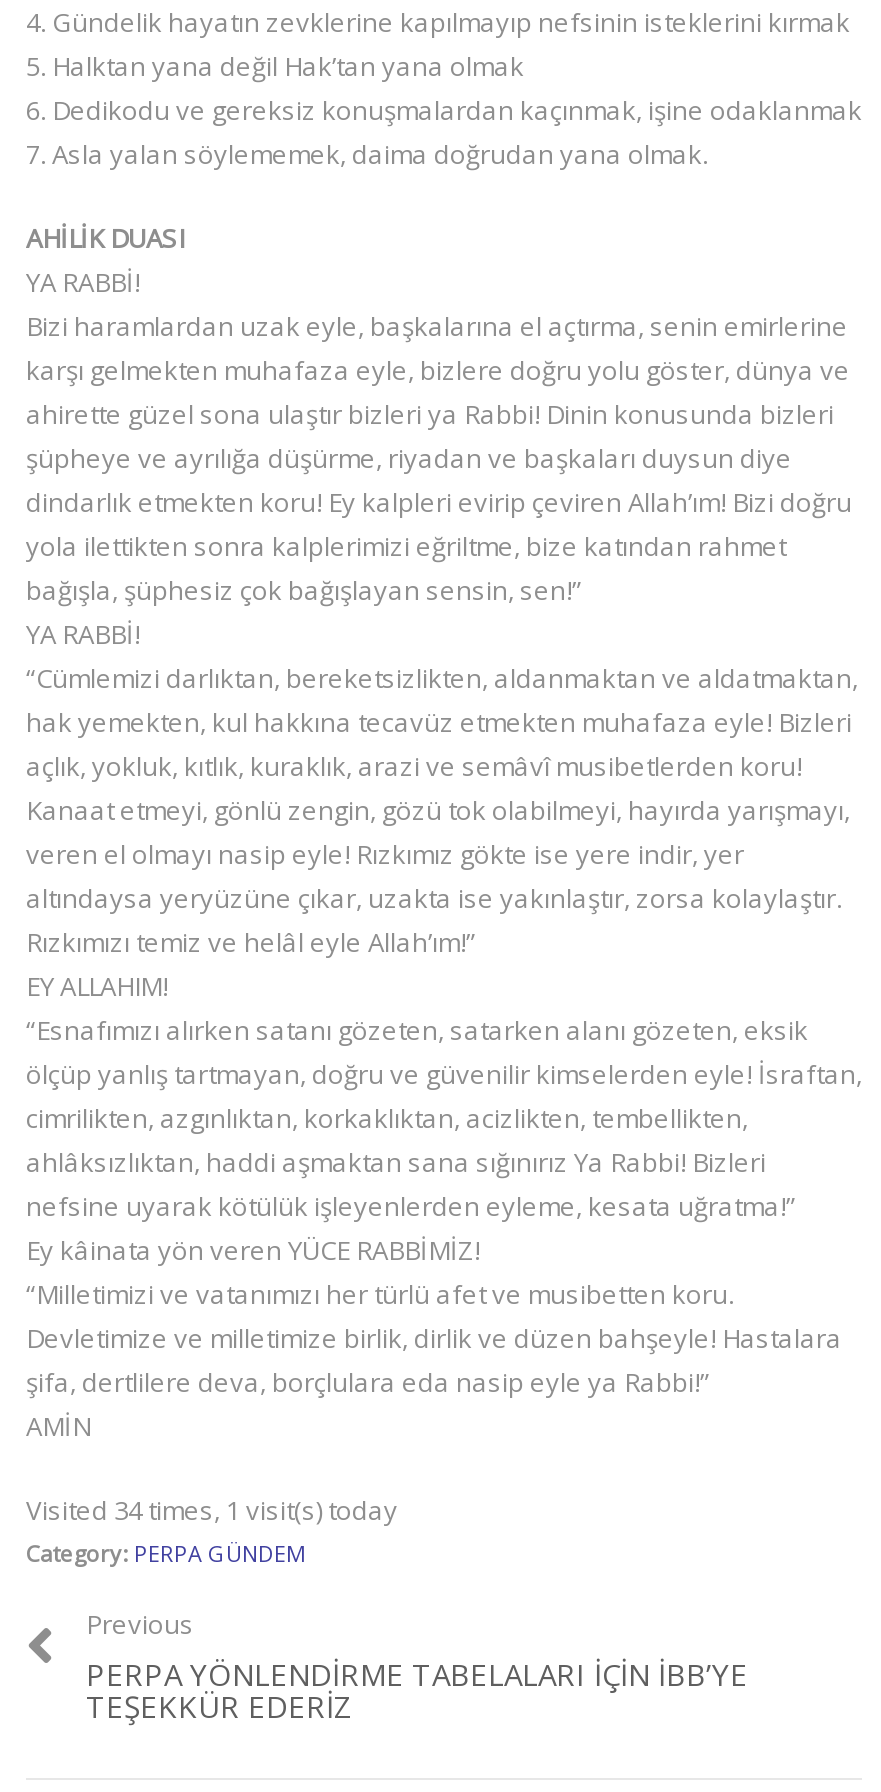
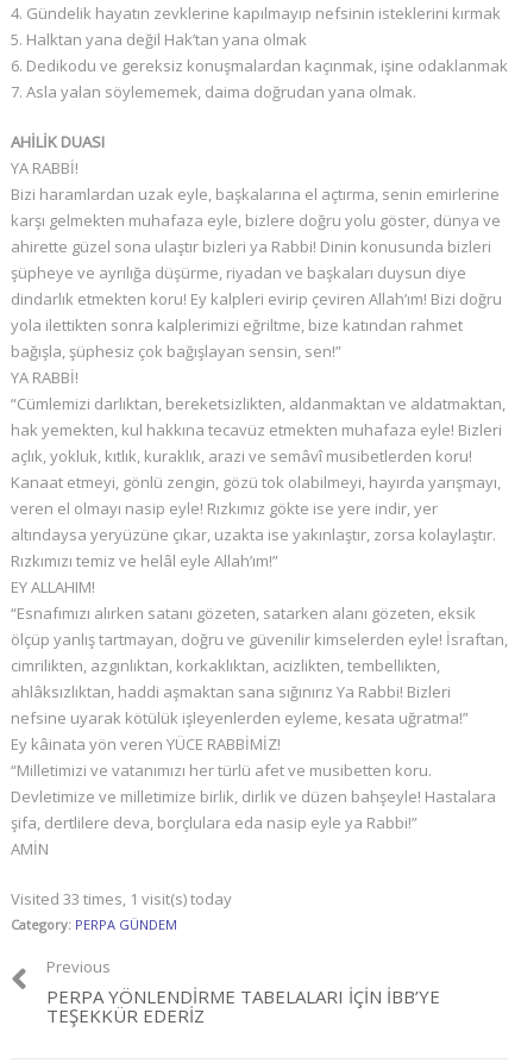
- Visited 34 times, 1 visit(s) today
+ Visited 33 times, 1 visit(s) today
